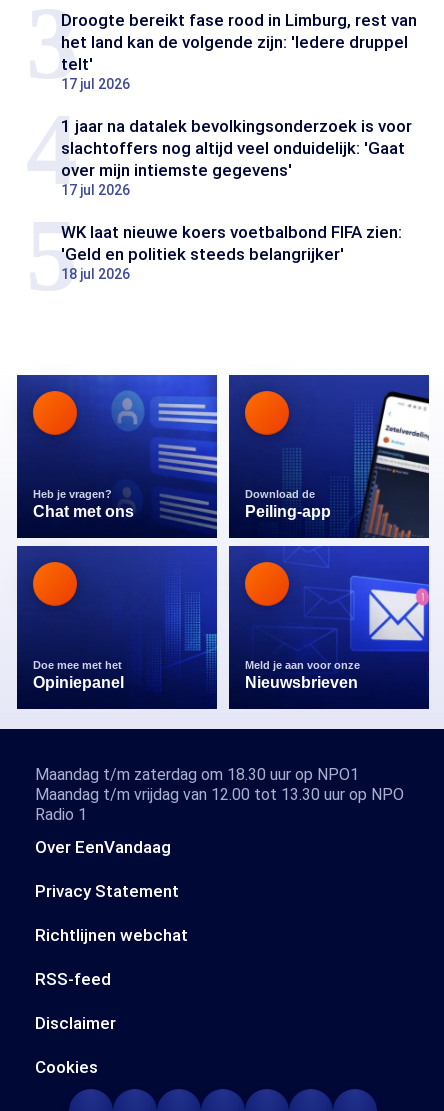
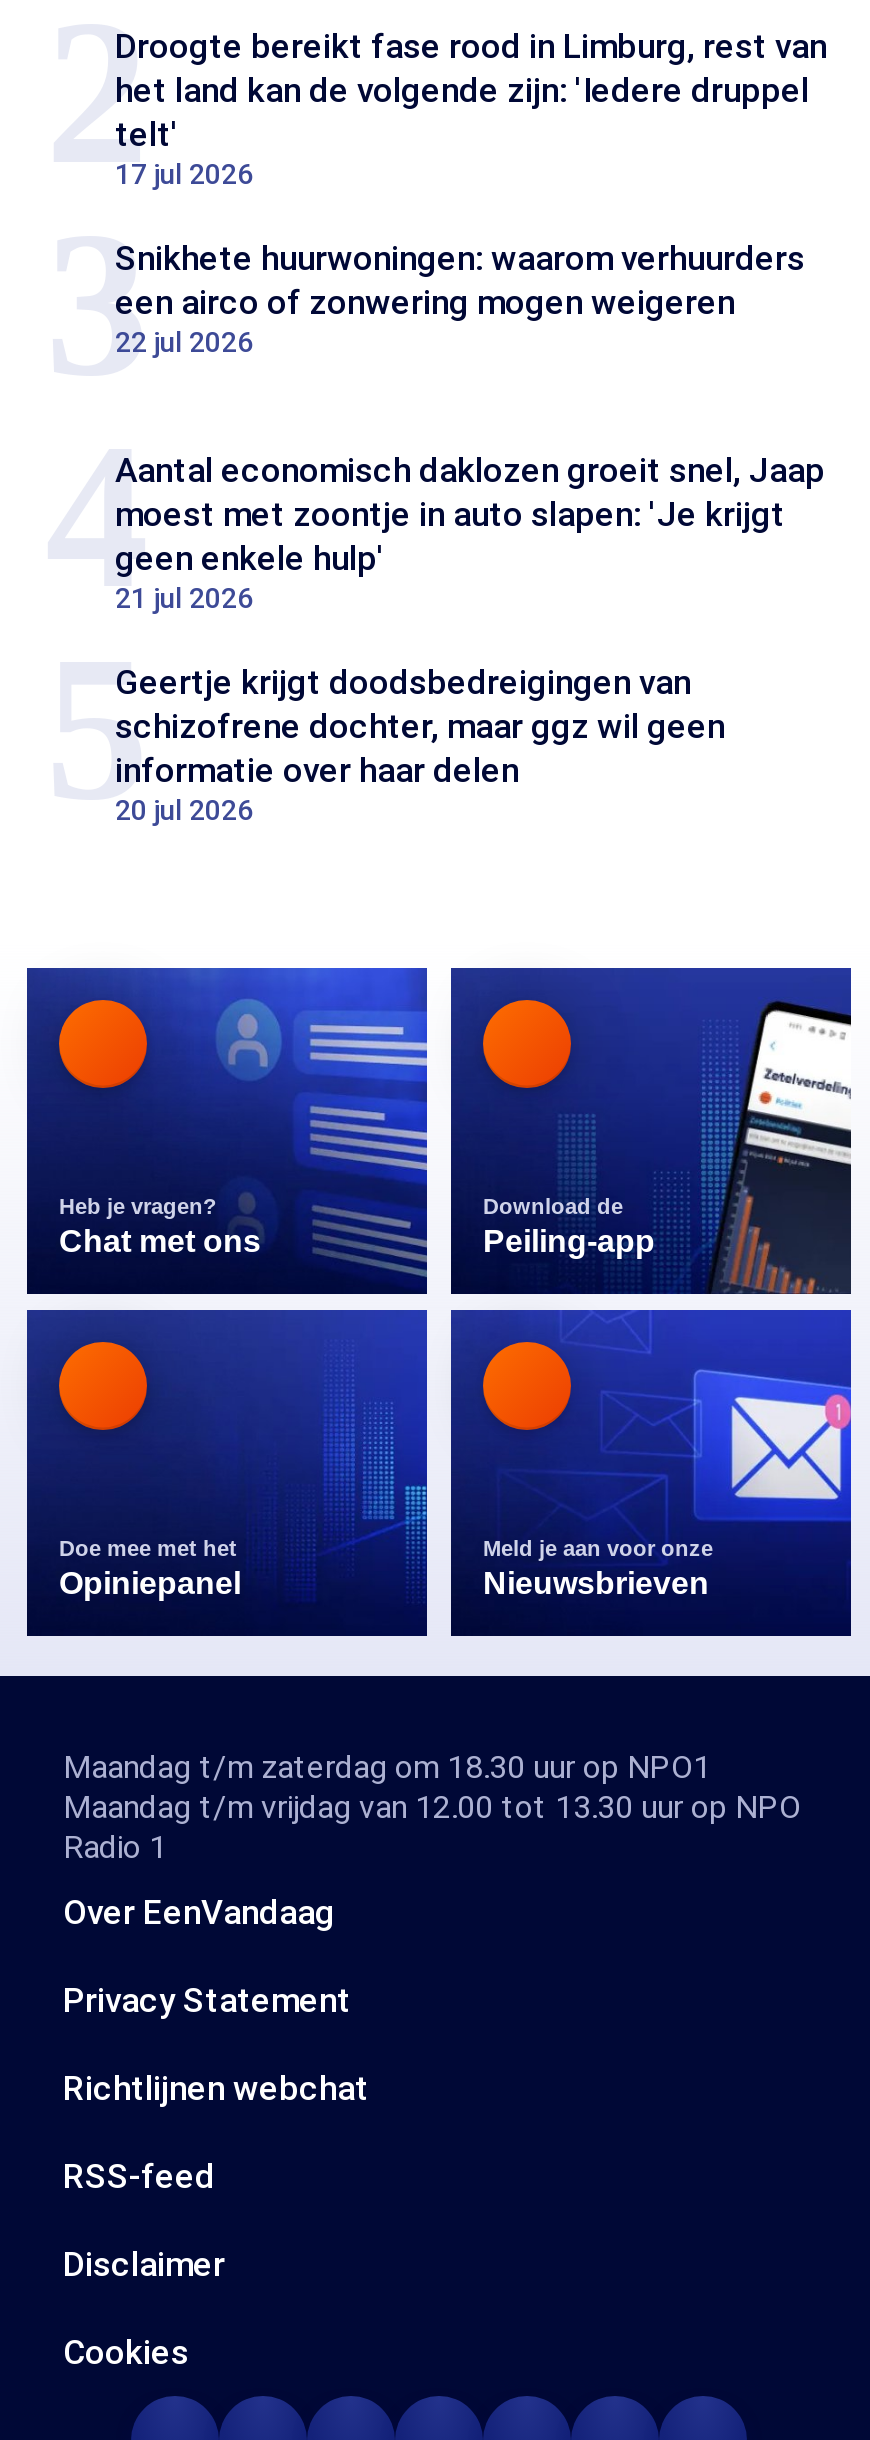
- 1 jaar na datalek bevolkingsonderzoek is voor
- slachtoffers nog altijd veel onduidelijk: 'Gaat
- over mijn intiemste gegevens'
- 17 jul 2026
- WK laat nieuwe koers voetbalbond FIFA zien:
- 'Geld en politiek steeds belangrijker'
- 18 jul 2026
+ Snikhete huurwoningen: waarom verhuurders
+ een airco of zonwering mogen weigeren
+ 22 jul 2026
+ Aantal economisch daklozen groeit snel, Jaap
+ moest met zoontje in auto slapen: 'Je krijgt
+ geen enkele hulp'
+ 21 jul 2026
+ Geertje krijgt doodsbedreigingen van
+ schizofrene dochter, maar ggz wil geen
+ informatie over haar delen
+ 20 jul 2026
